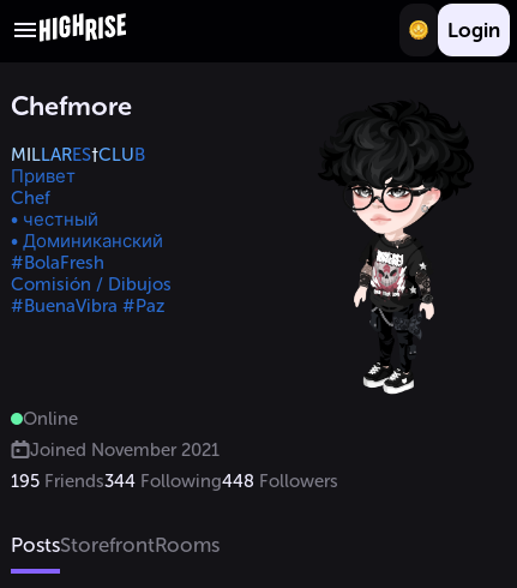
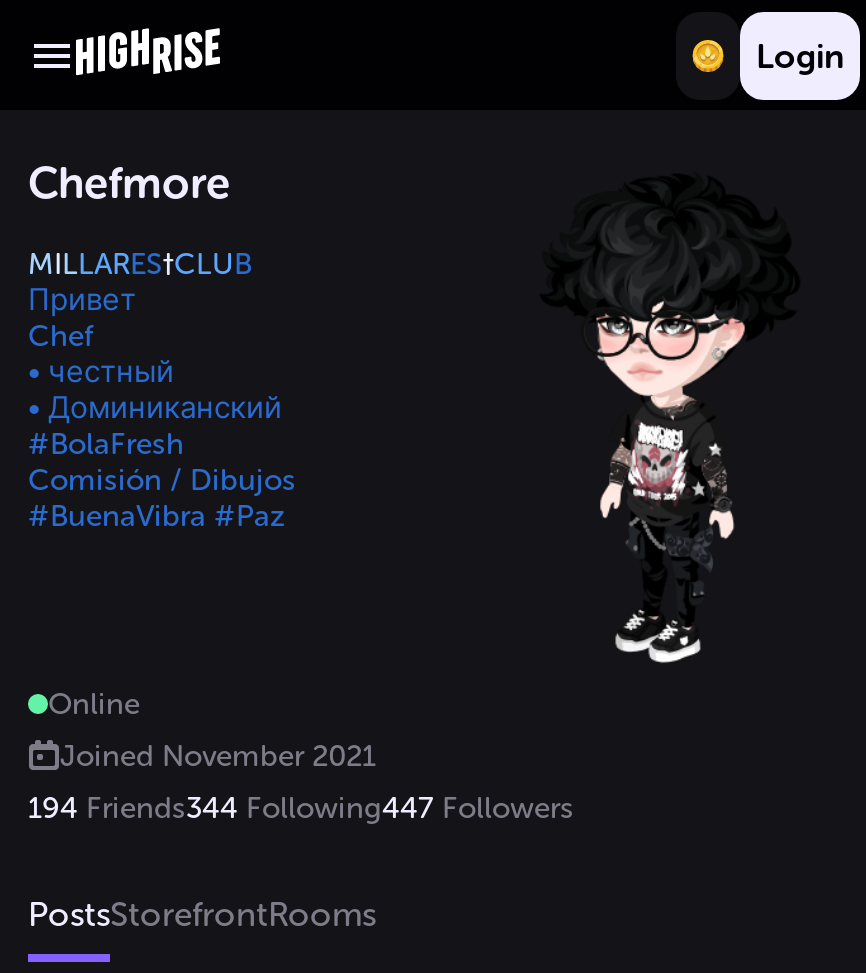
- 195 Friends344 Following448 Followers
+ 194 Friends344 Following447 Followers
